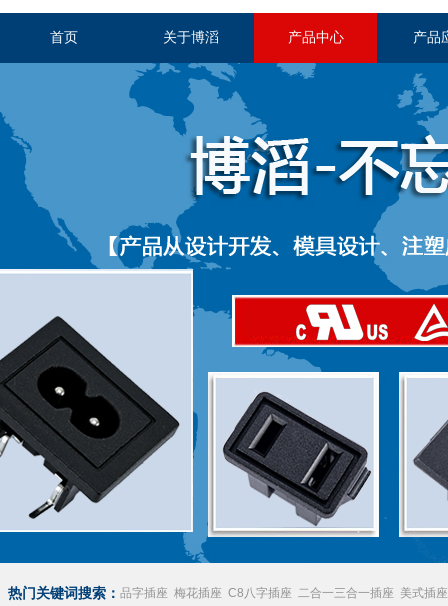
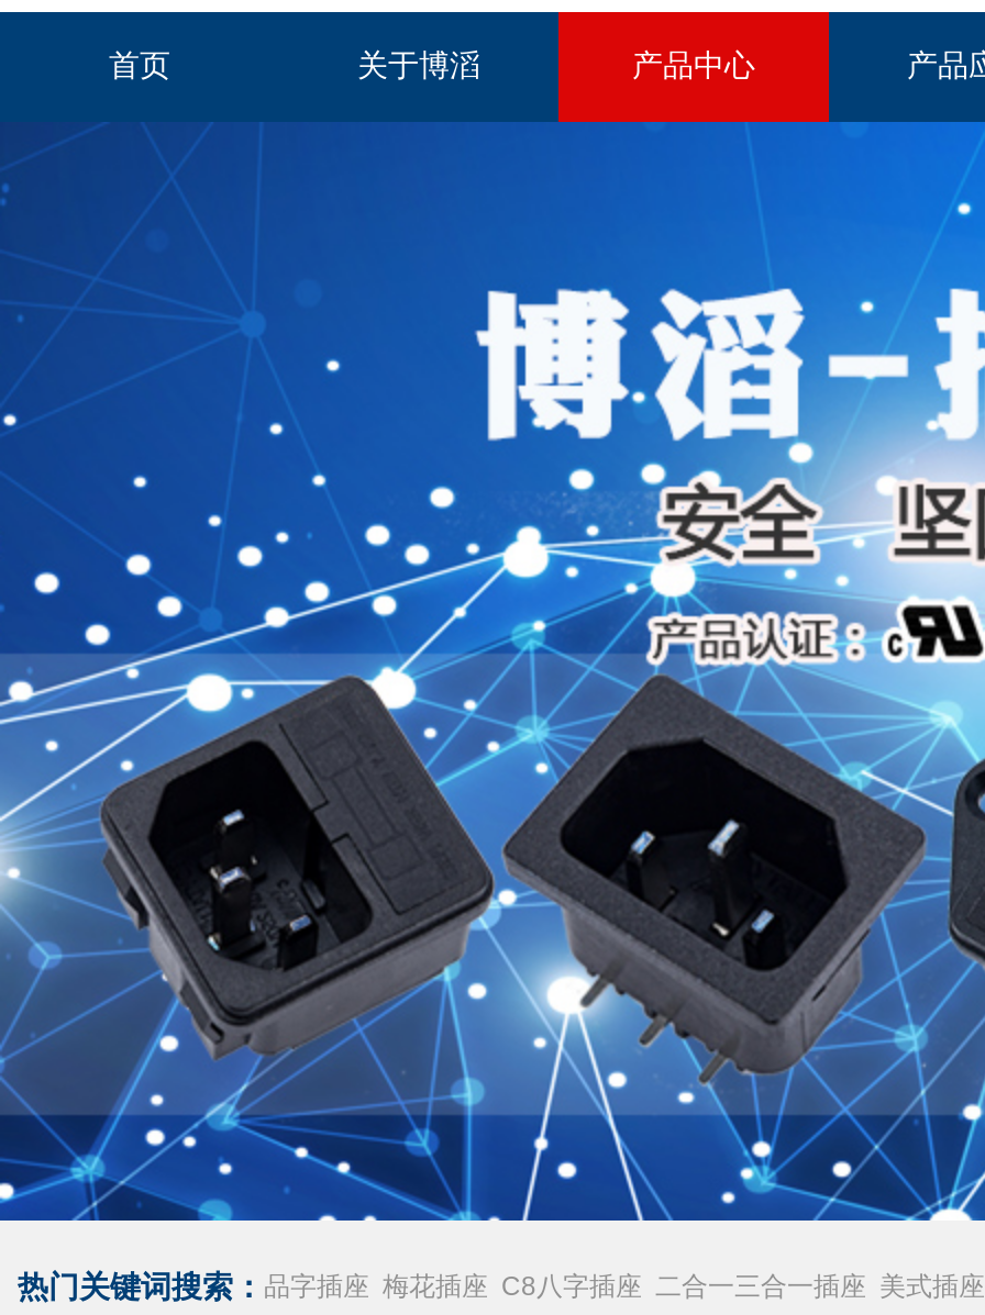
- [image]
+ [image]
